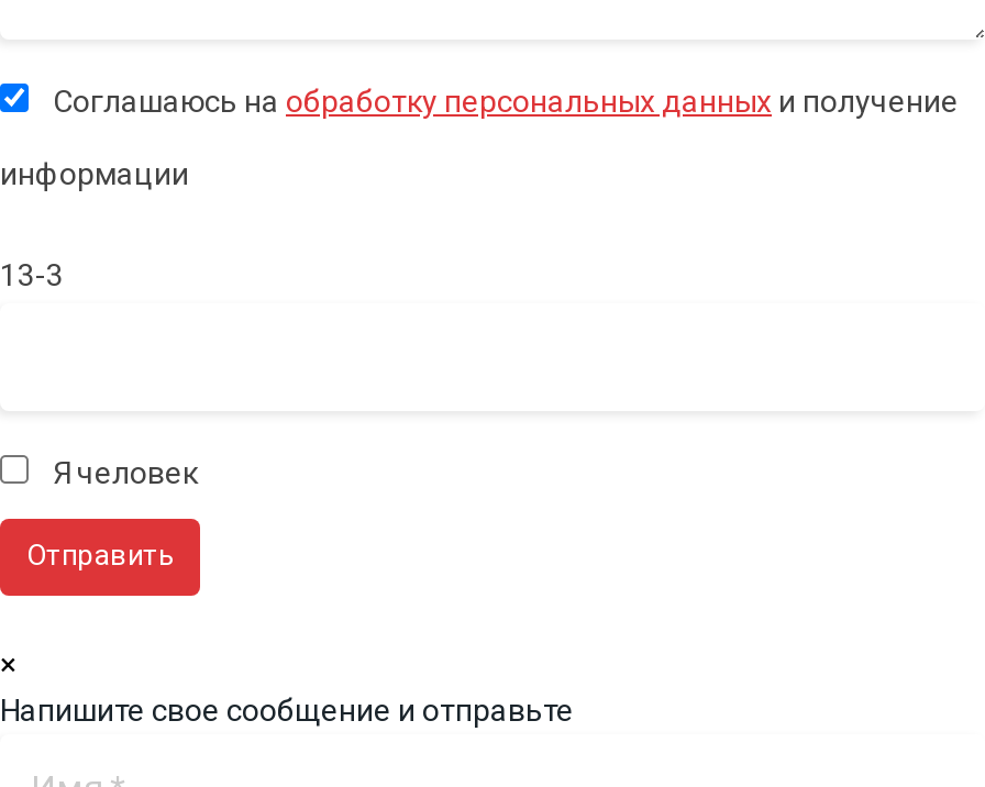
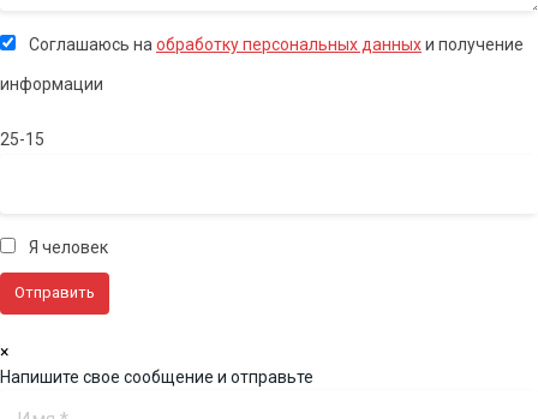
- 13-3
+ 25-15
